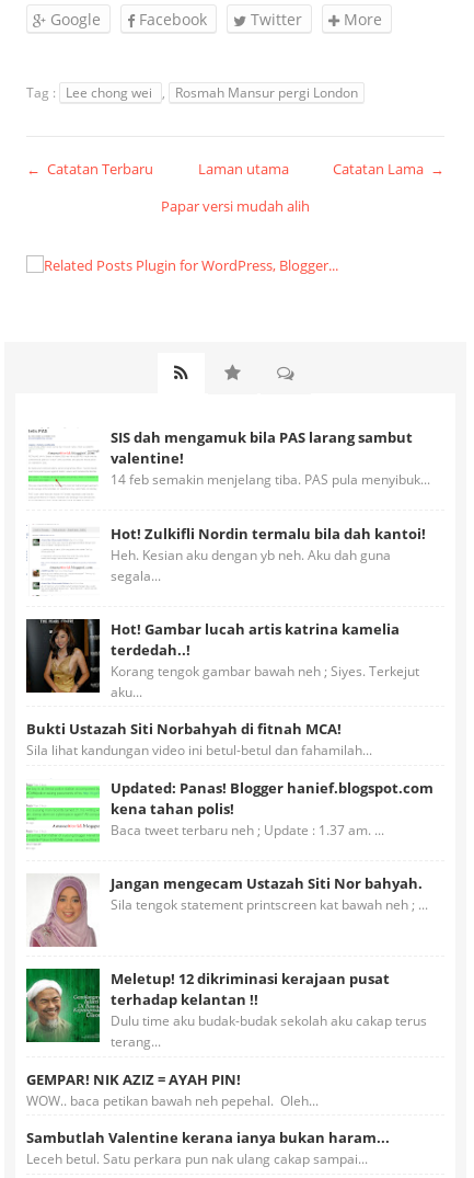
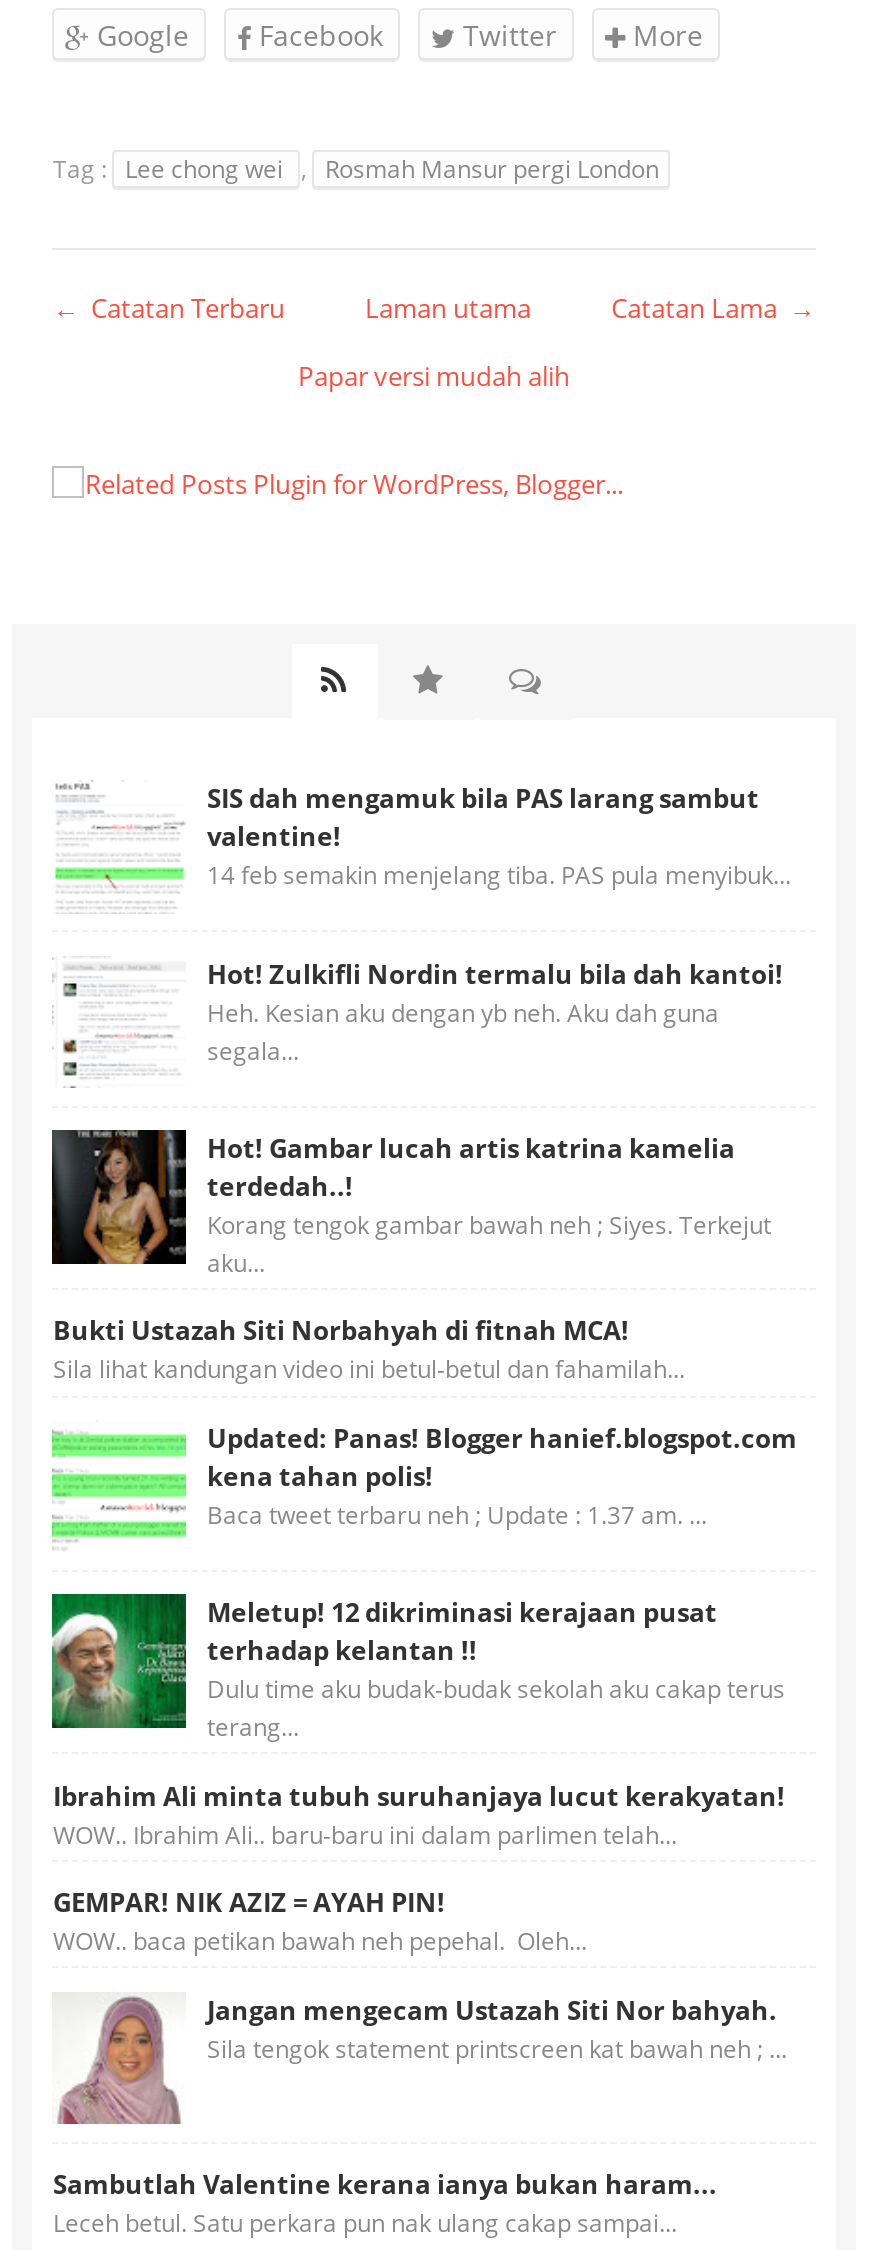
moved down: [image] | Jangan mengecam Ustazah Siti Nor bahyah. | Sila tengok statement printscreen kat bawah neh ; ...

moved up: [image] | Meletup! 12 dikriminasi kerajaan pusat | terhadap kelantan !! | Dulu time aku budak-budak sekolah aku cakap terus | terang...

+ Ibrahim Ali minta tubuh suruhanjaya lucut kerakyatan!
+ WOW.. Ibrahim Ali.. baru-baru ini dalam parlimen telah...

moved up: GEMPAR! NIK AZIZ = AYAH PIN! | WOW.. baca petikan bawah neh pepehal. Oleh...
